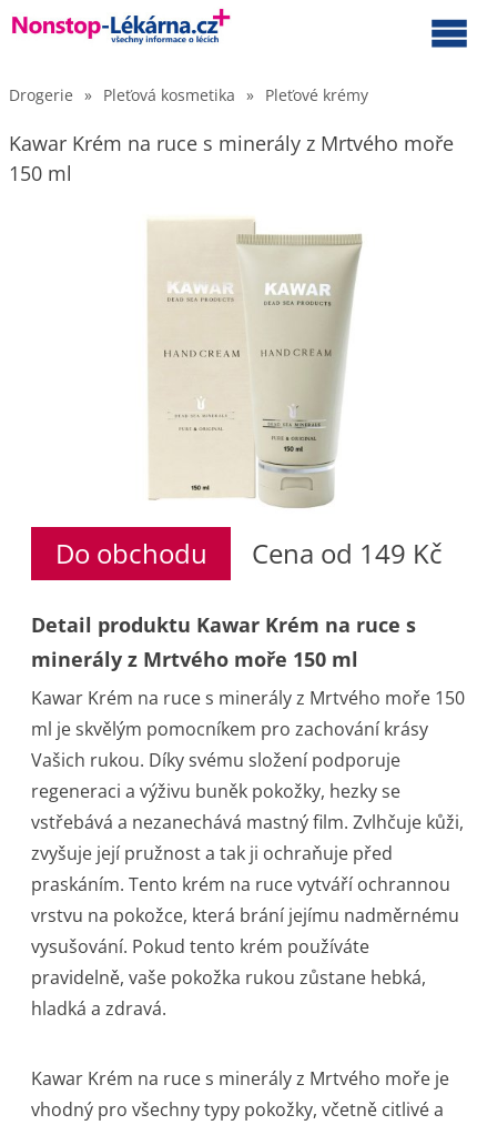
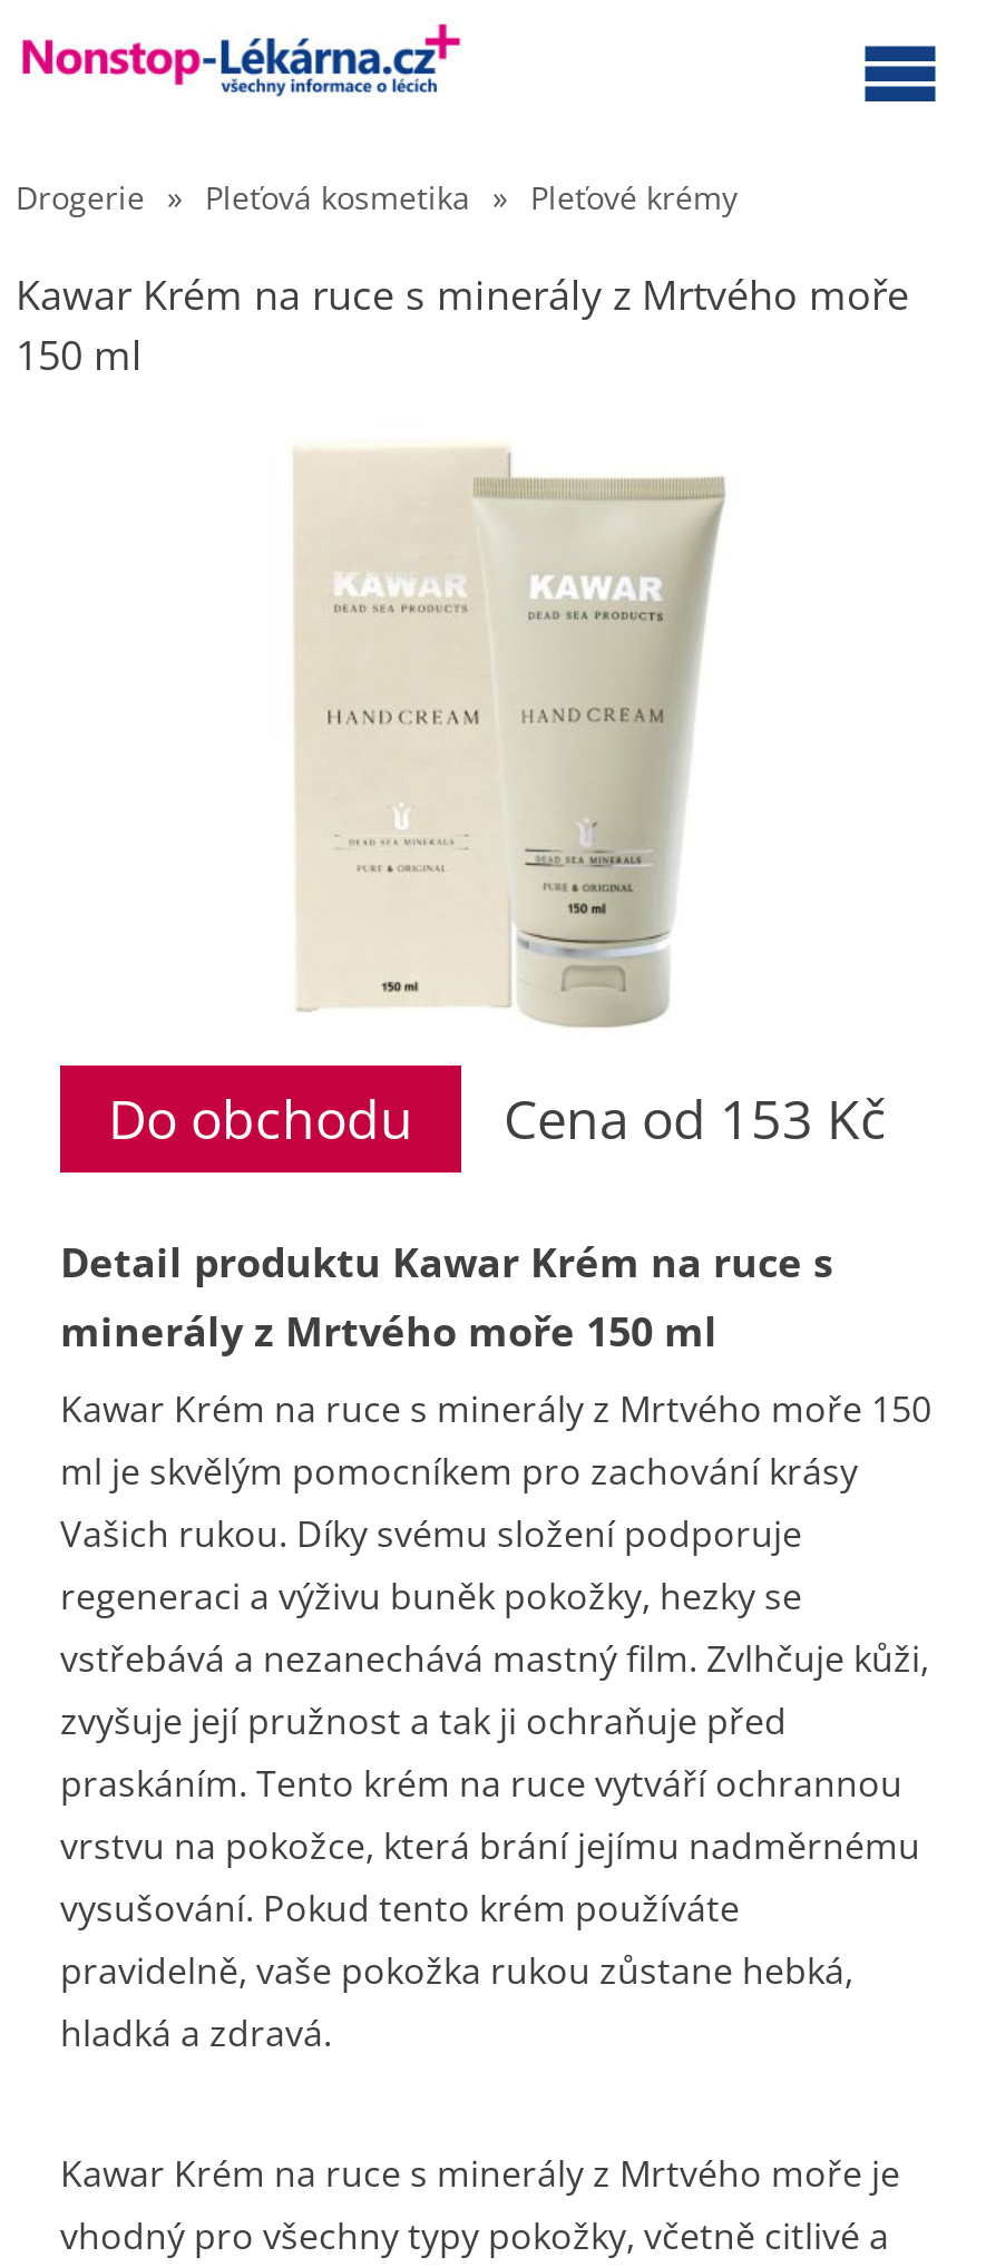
- Do obchodu Cena od 149 Kč
+ Do obchodu Cena od 153 Kč
